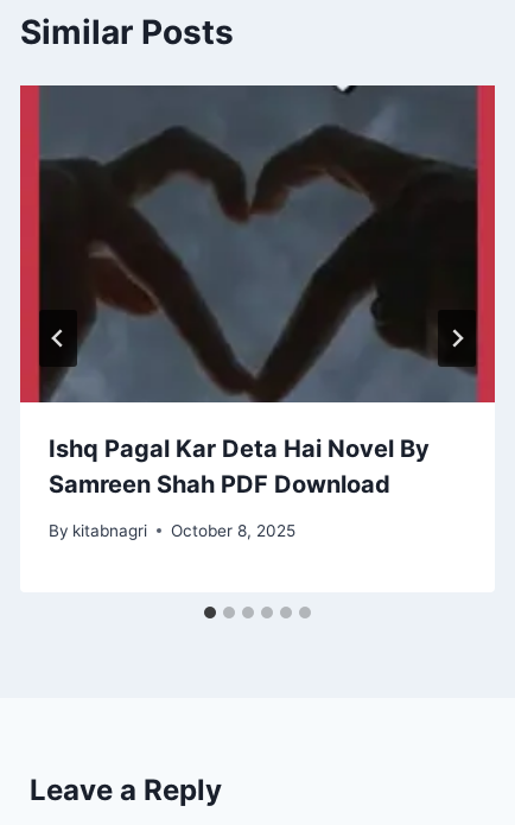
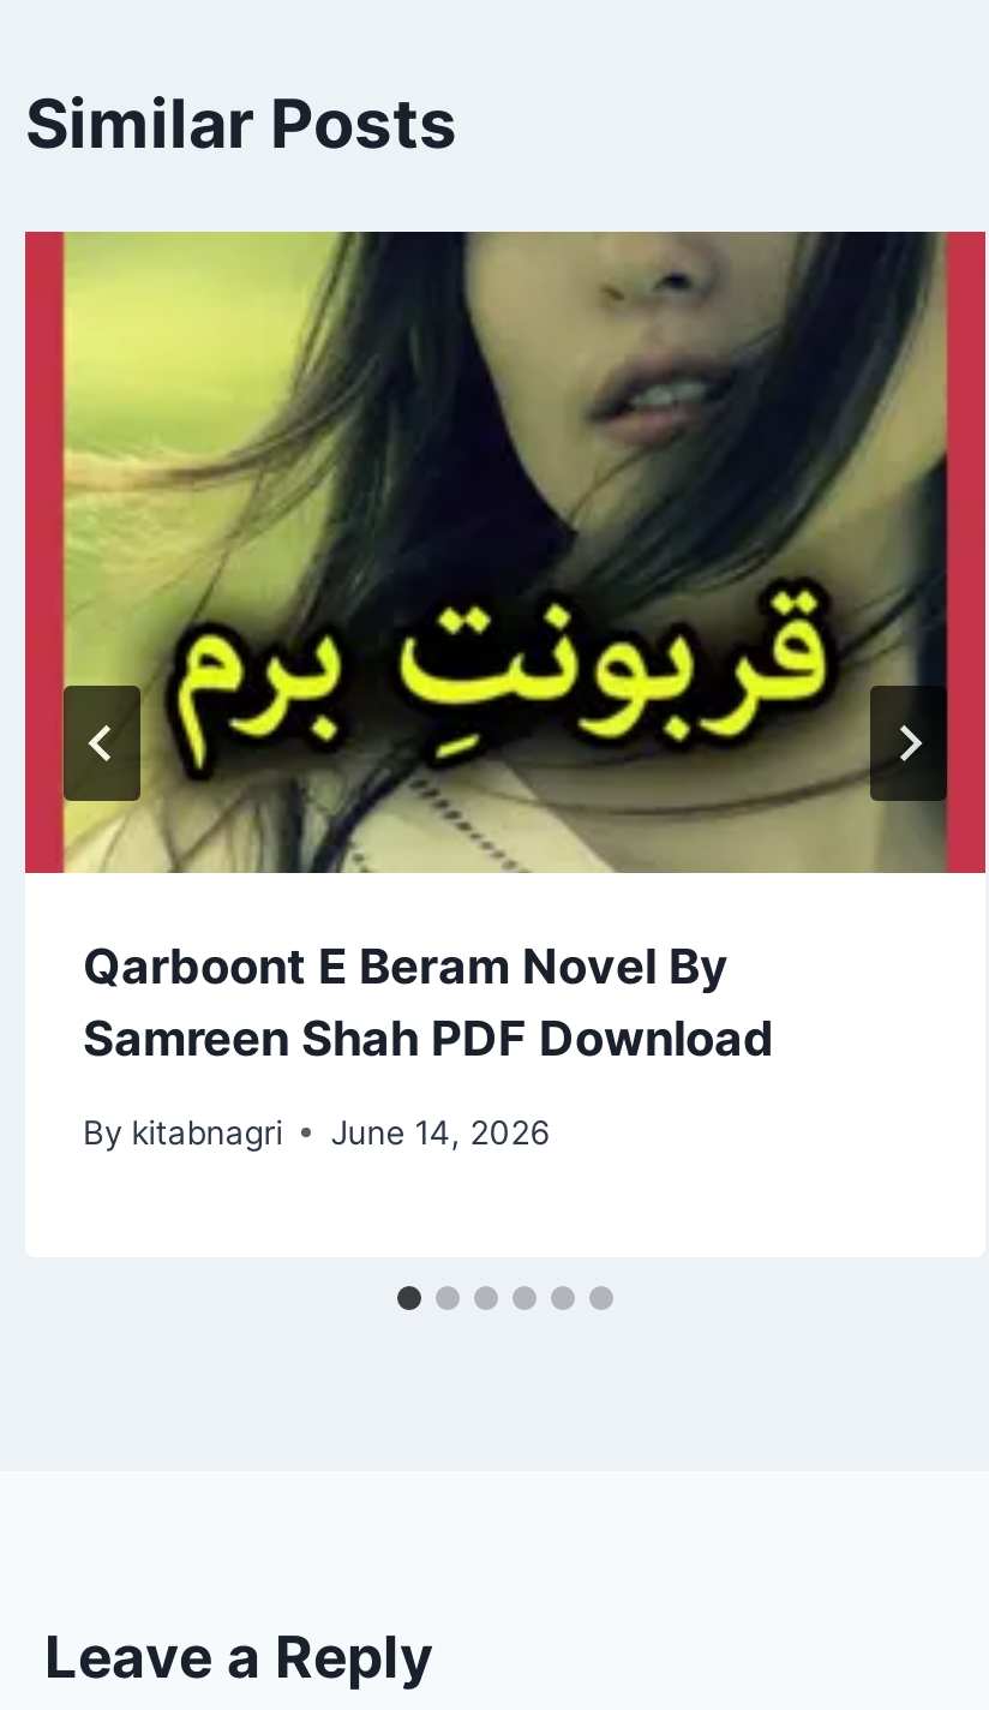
- [image]
- Ishq Pagal Kar Deta Hai Novel By
+ [image]
+ Qarboont E Beram Novel By

- By kitabnagri October 8, 2025
+ By kitabnagri June 14, 2026
